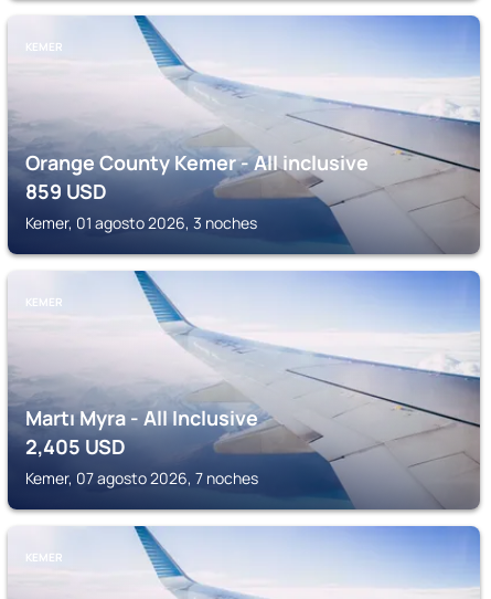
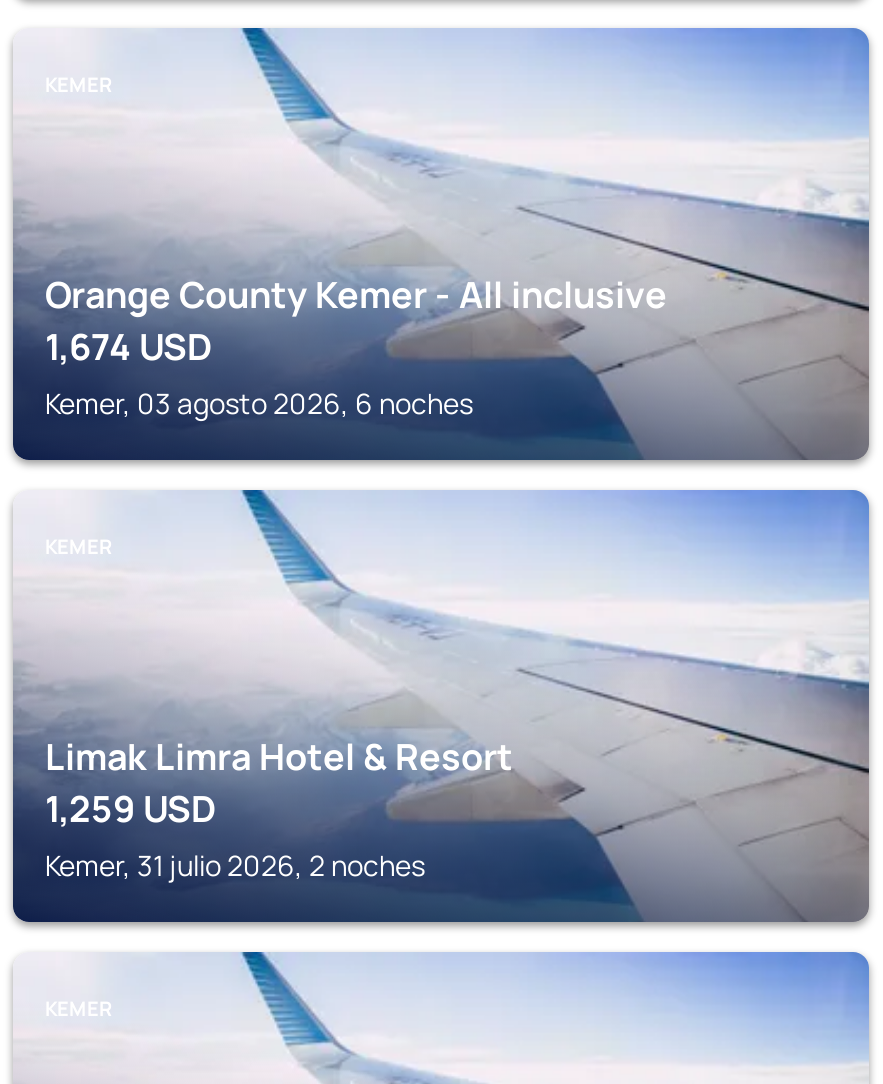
- 859 USD
+ 1,674 USD

- Kemer, 01 agosto 2026, 3 noches
+ Kemer, 03 agosto 2026, 6 noches

- Martı Myra - All Inclusive
- 2,405 USD
- Kemer, 07 agosto 2026, 7 noches
+ Limak Limra Hotel & Resort
+ 1,259 USD
+ Kemer, 31 julio 2026, 2 noches
